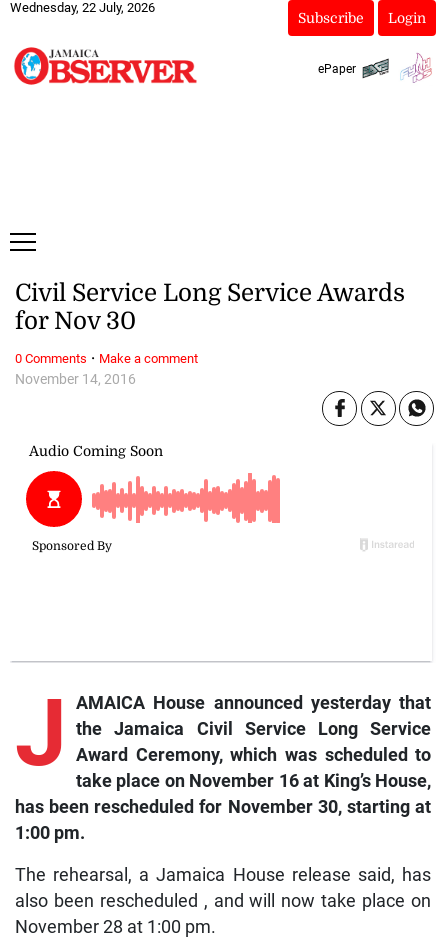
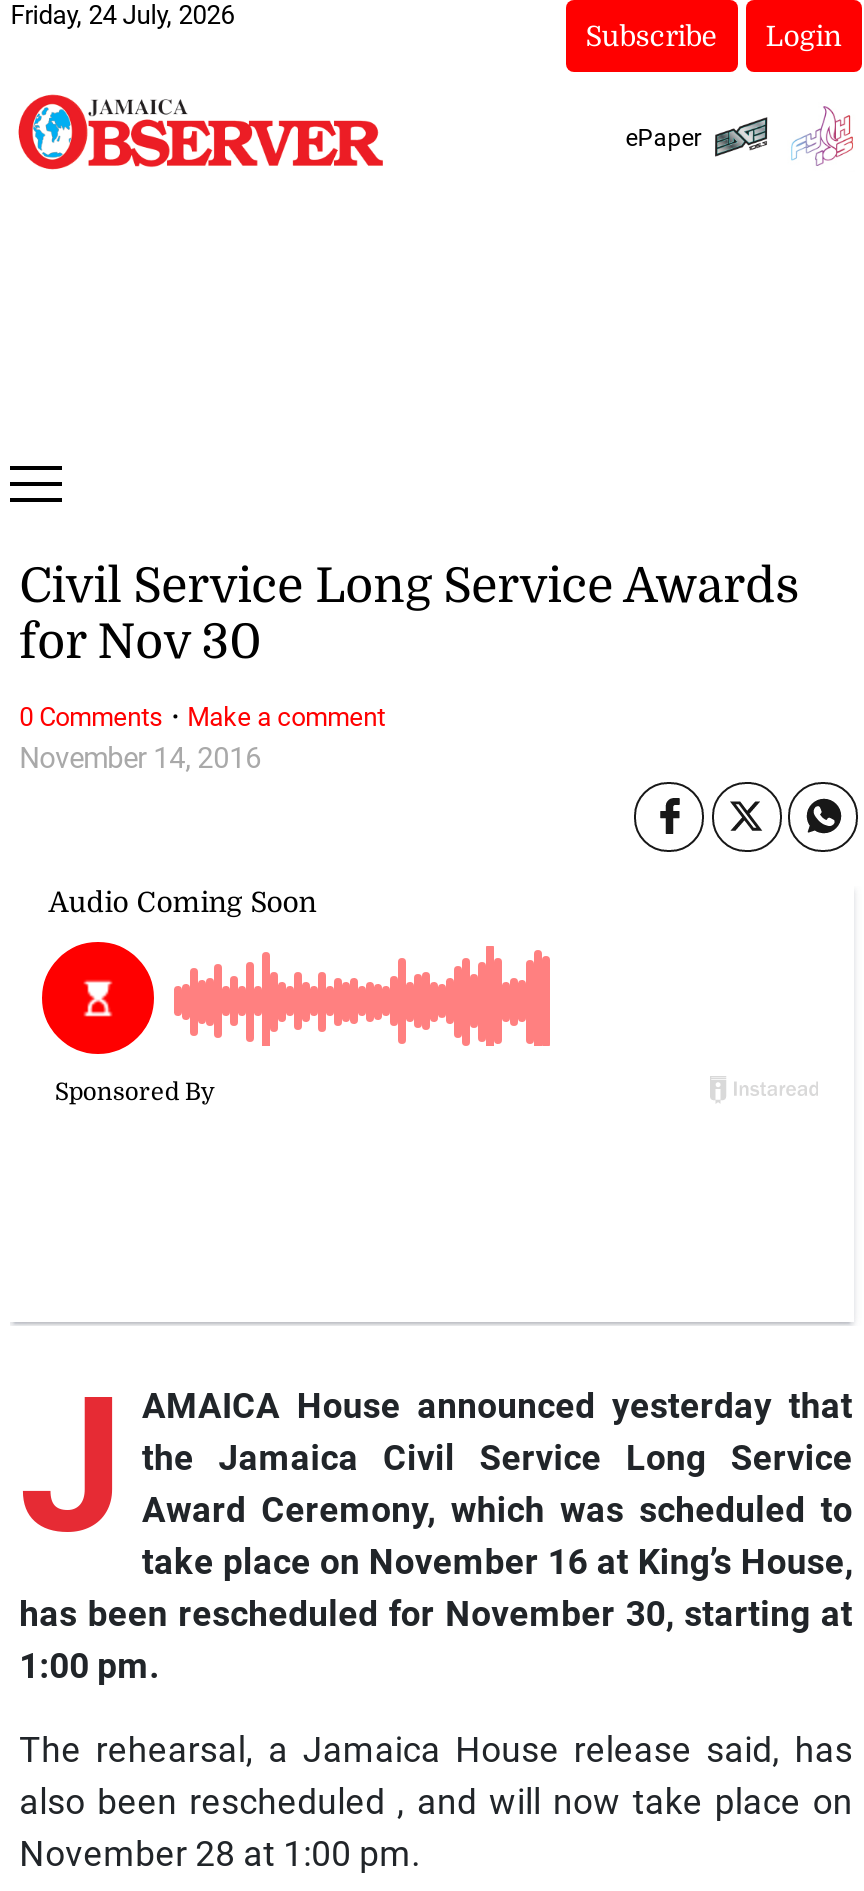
- Wednesday, 22 July, 2026
+ Friday, 24 July, 2026
